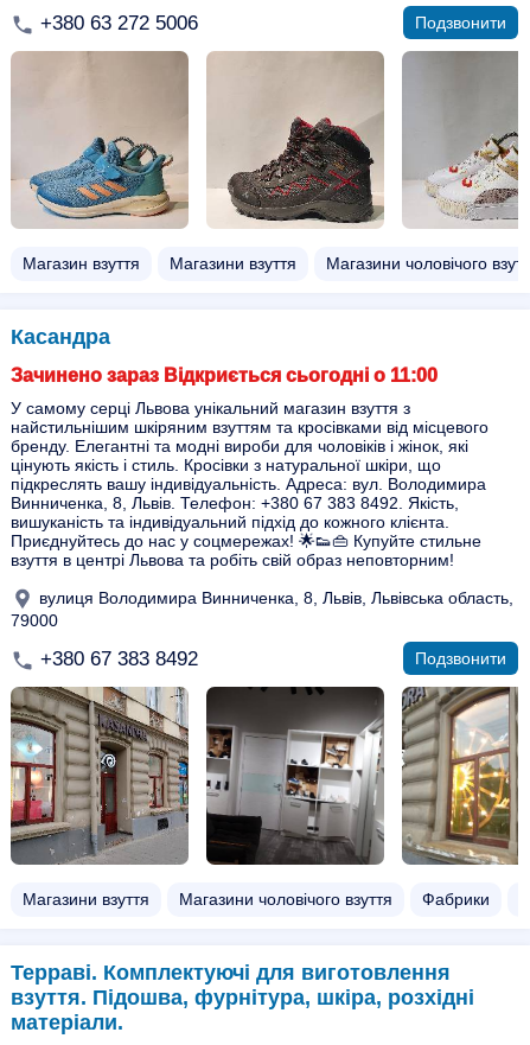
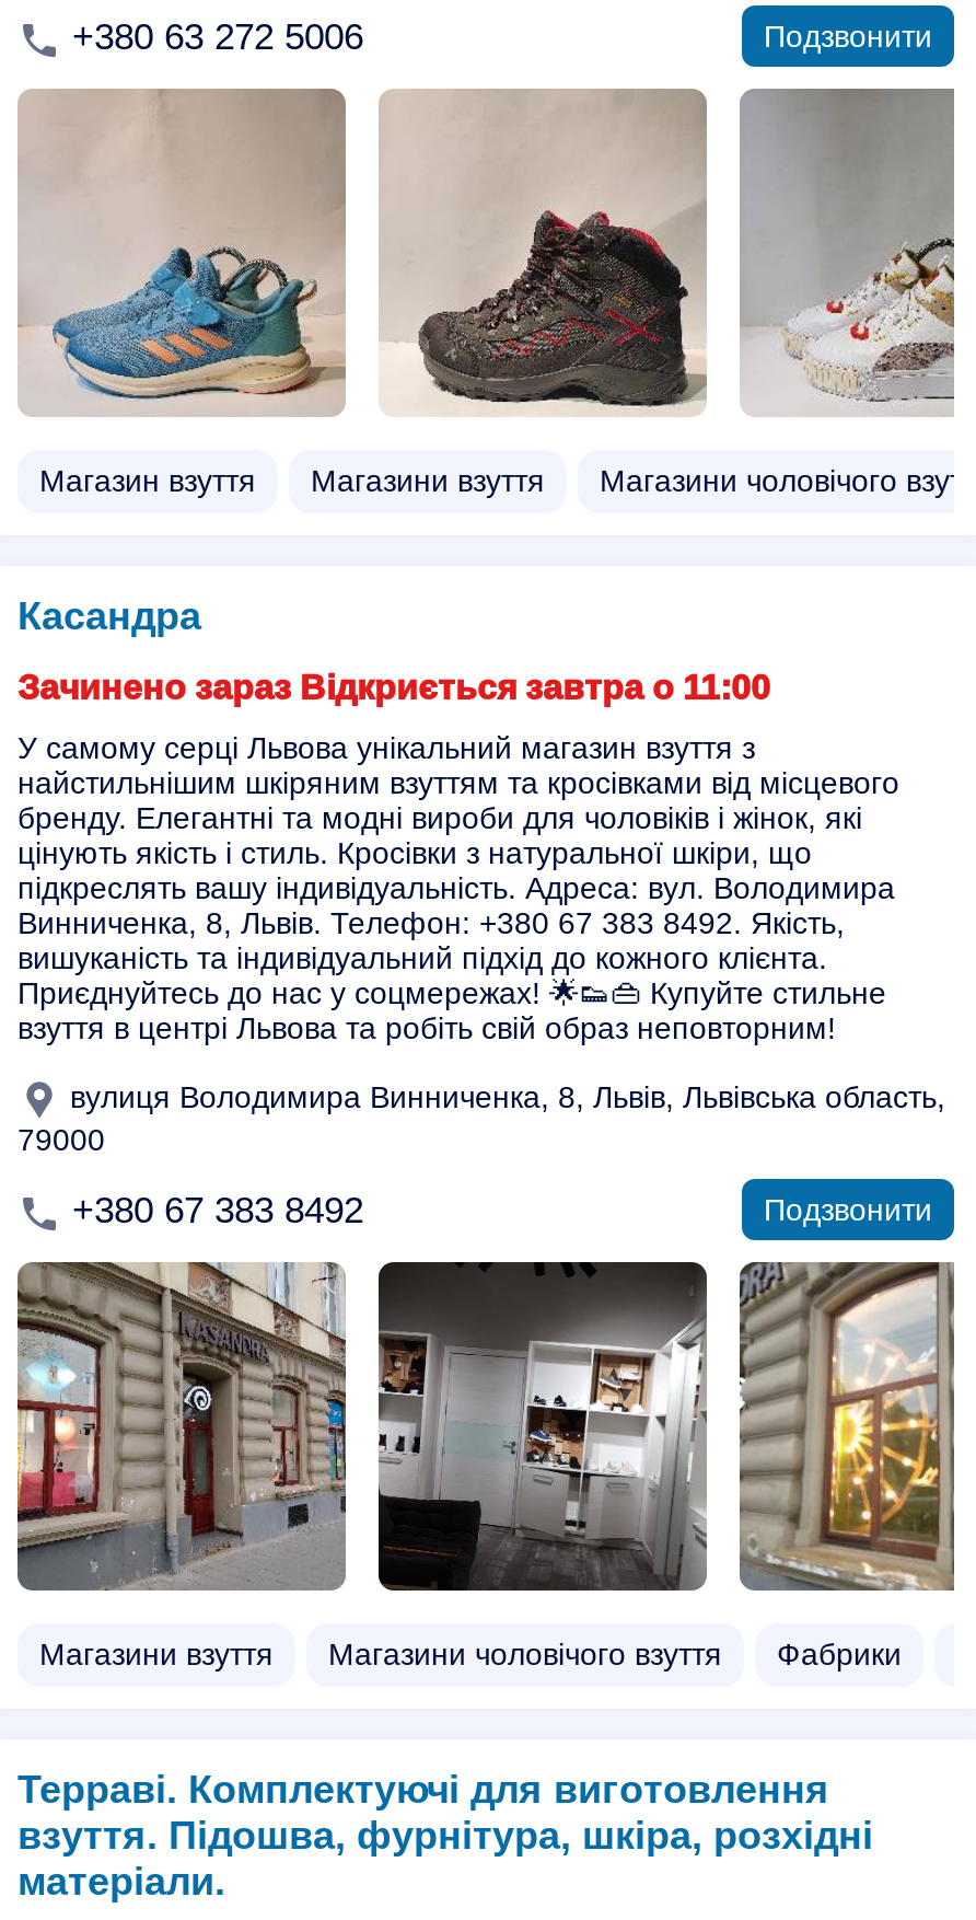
- Зачинено зараз Відкриється сьогодні о 11:00
+ Зачинено зараз Відкриється завтра о 11:00
